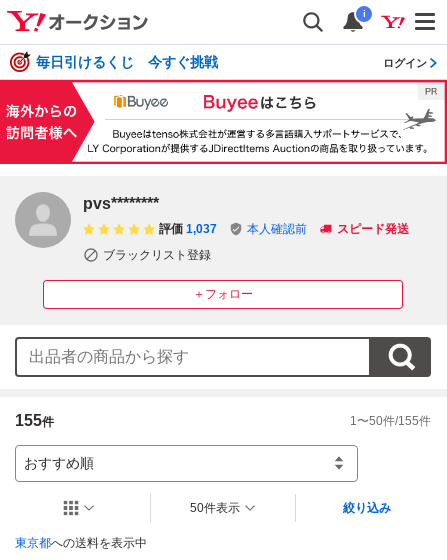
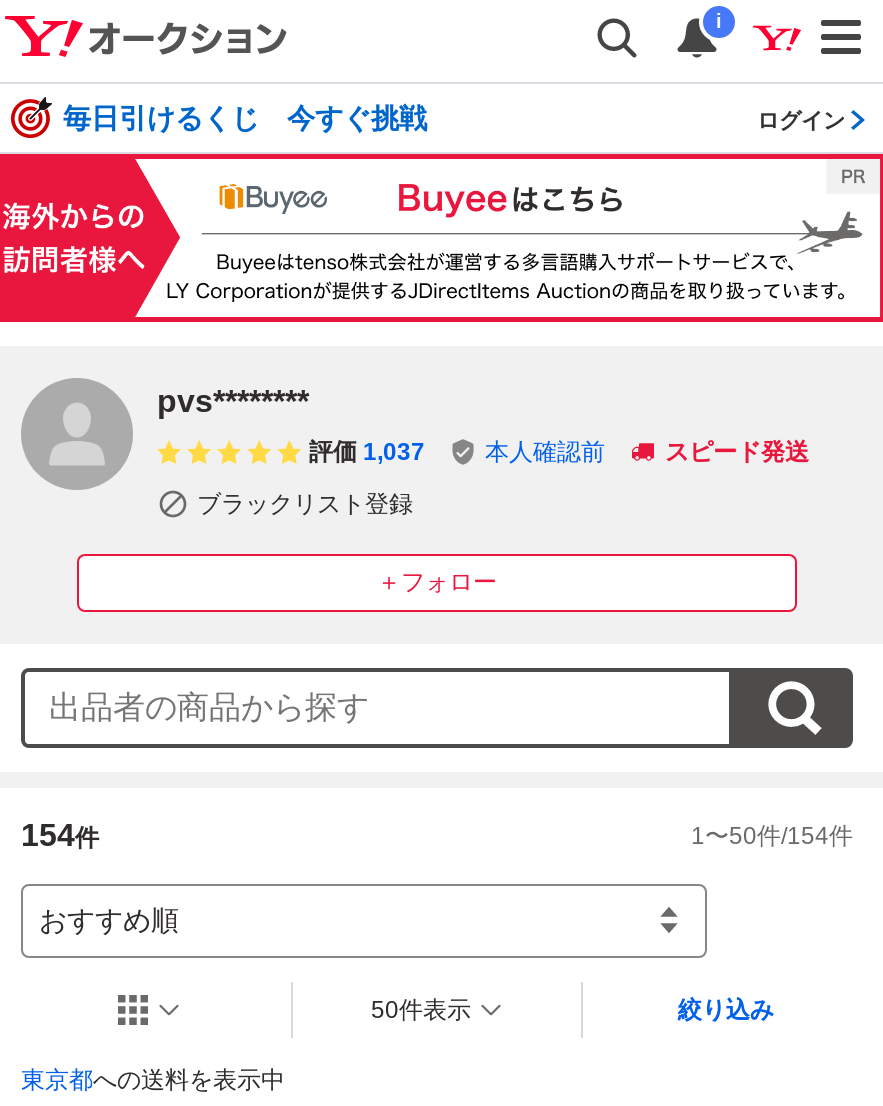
- 155件
+ 154件

- 1〜50件/155件
+ 1〜50件/154件
